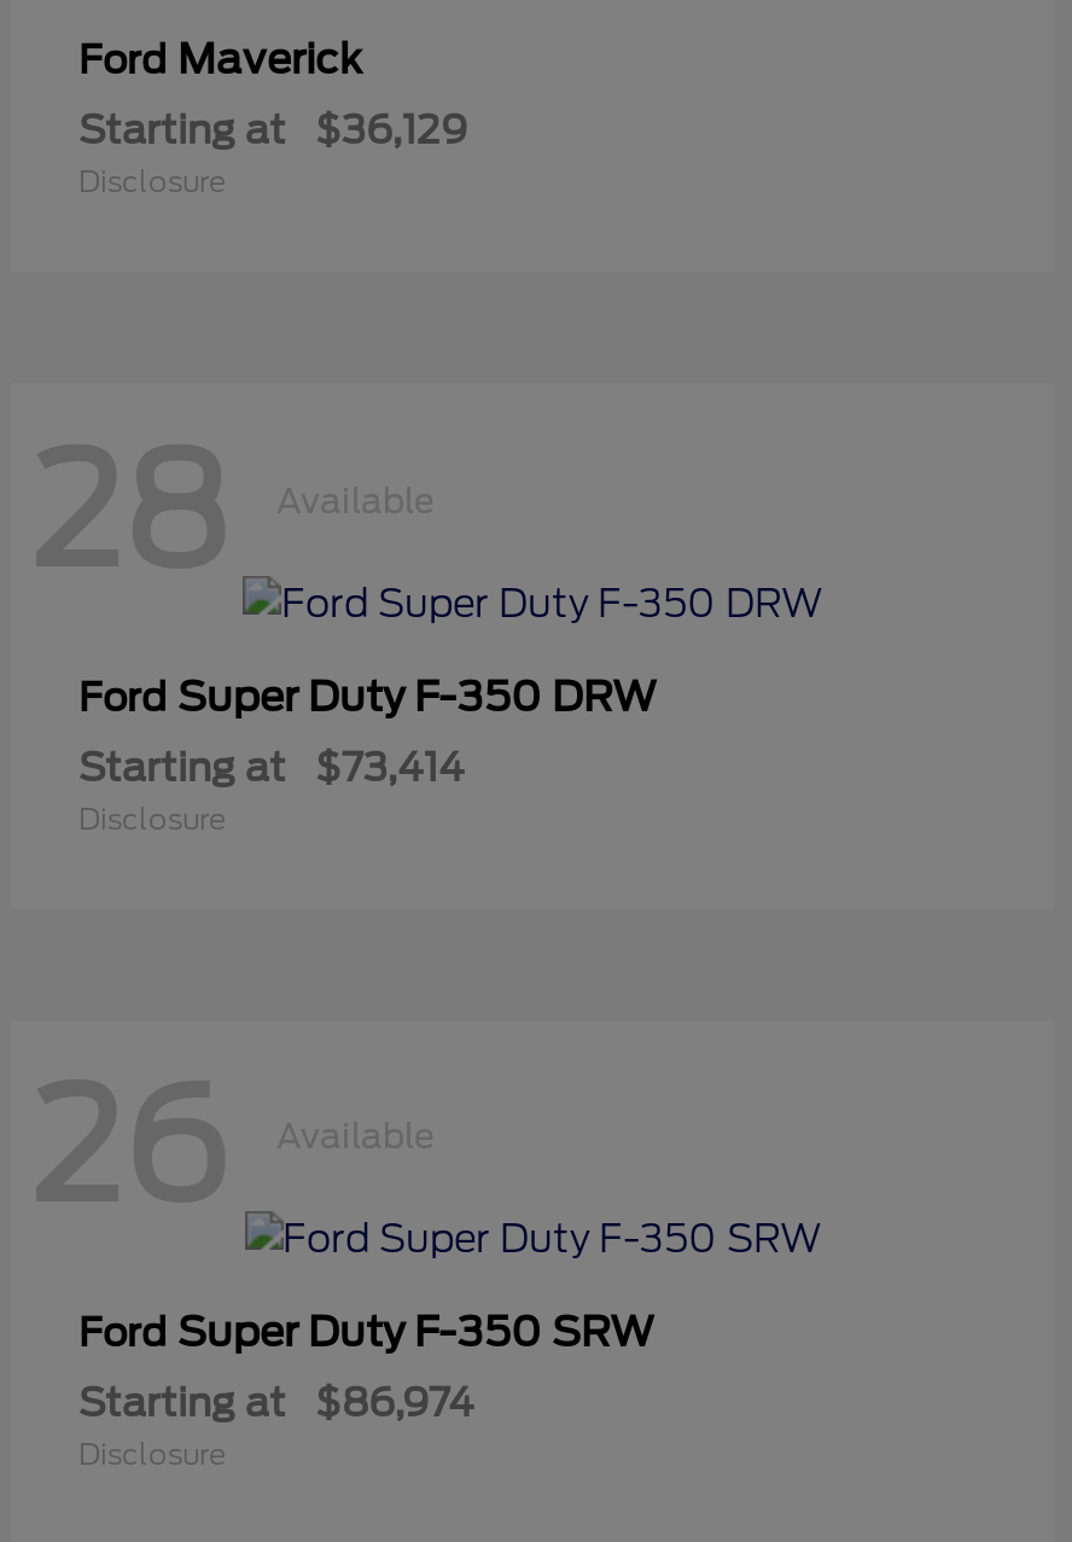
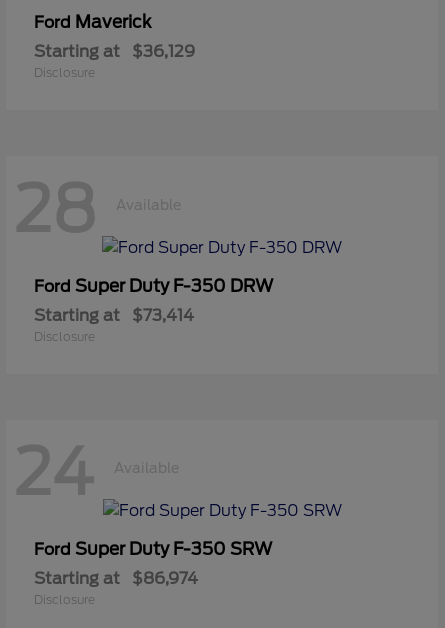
- 26
+ 24
